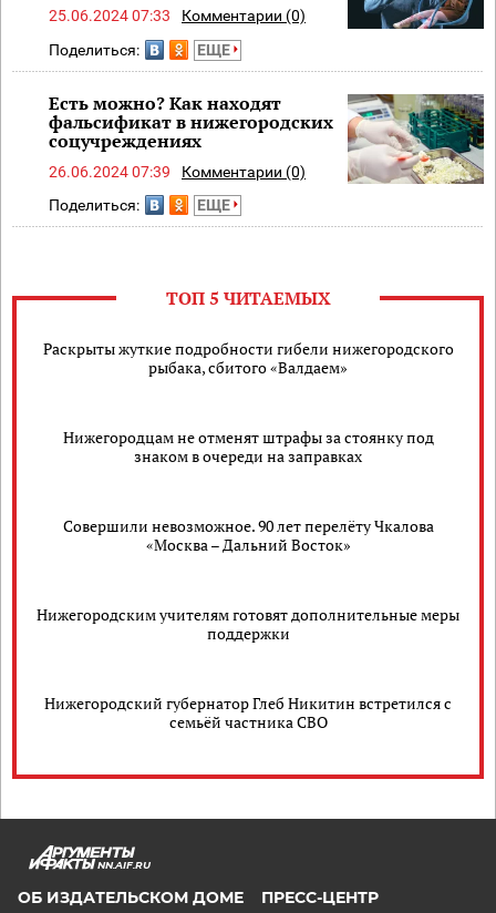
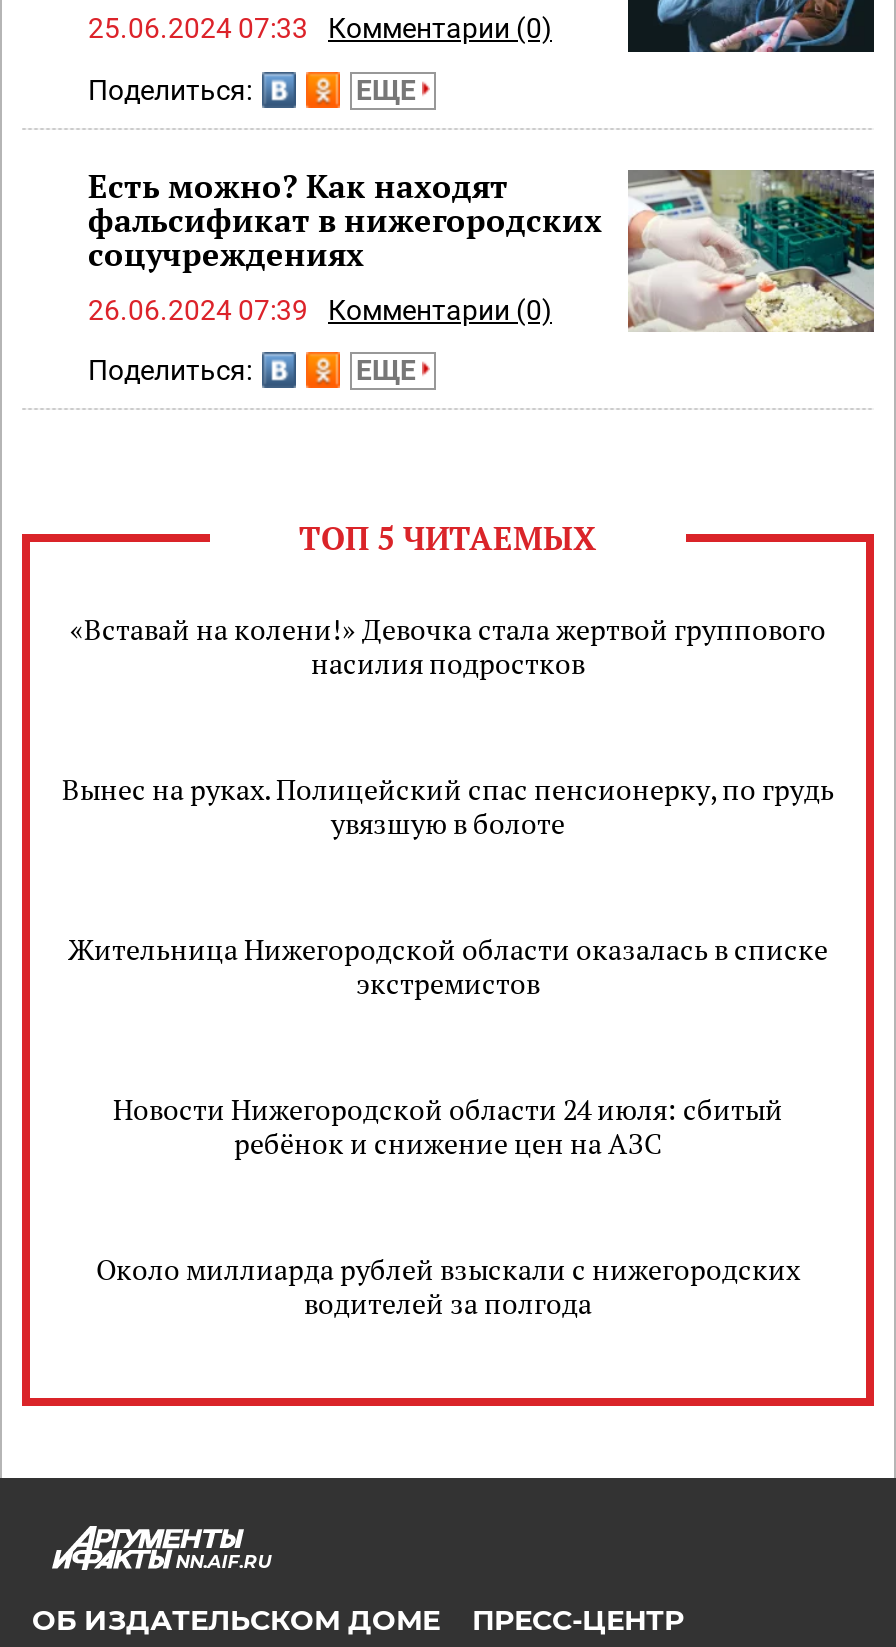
- Раскрыты жуткие подробности гибели нижегородского
- рыбака, сбитого «Валдаем»
+ «Вставай на колени!» Девочка стала жертвой группового
+ насилия подростков

- Нижегородцам не отменят штрафы за стоянку под
- знаком в очереди на заправках
+ Вынес на руках. Полицейский спас пенсионерку, по грудь
+ увязшую в болоте

- Совершили невозможное. 90 лет перелёту Чкалова
- «Москва – Дальний Восток»
+ Жительница Нижегородской области оказалась в списке
+ экстремистов

- Нижегородским учителям готовят дополнительные меры
- поддержки
+ Новости Нижегородской области 24 июля: сбитый
+ ребёнок и снижение цен на АЗС

- Нижегородский губернатор Глеб Никитин встретился с
- семьёй частника СВО
+ Около миллиарда рублей взыскали с нижегородских
+ водителей за полгода
